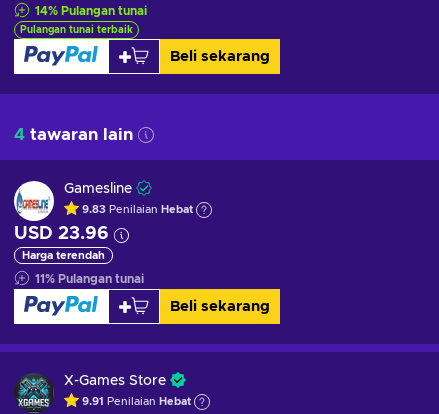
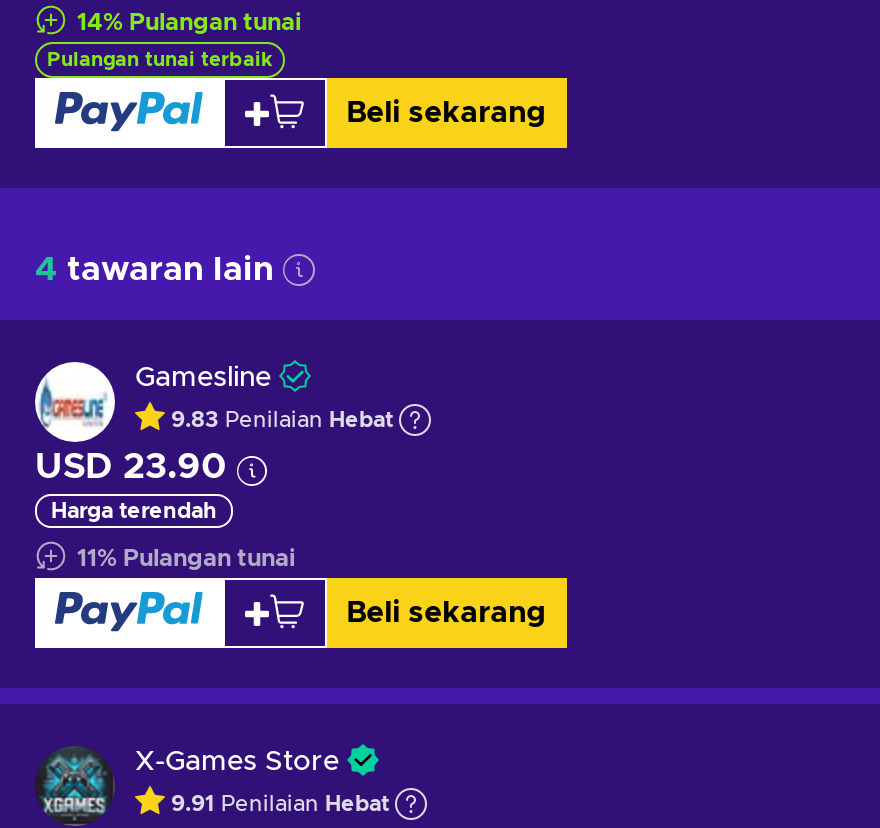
- USD 23.96
+ USD 23.90
